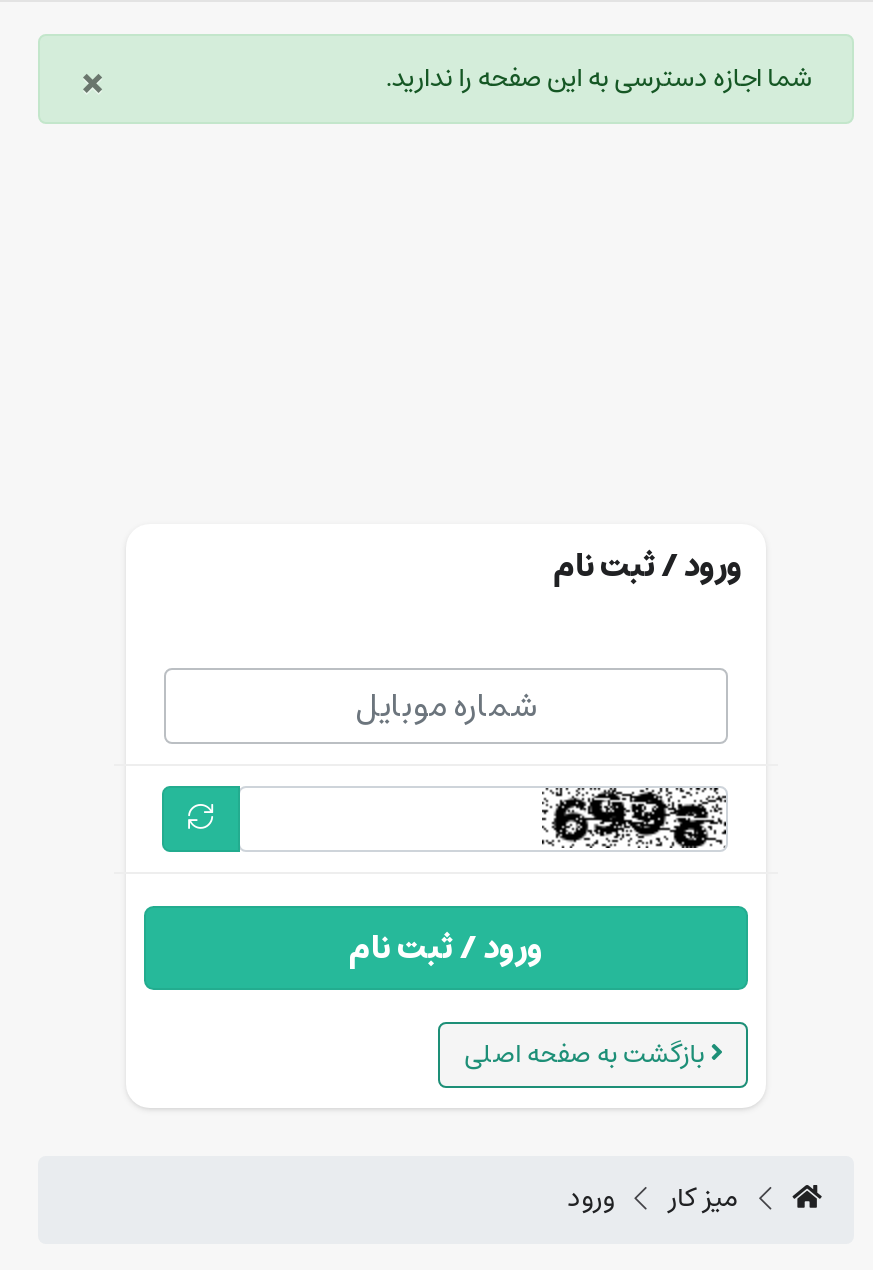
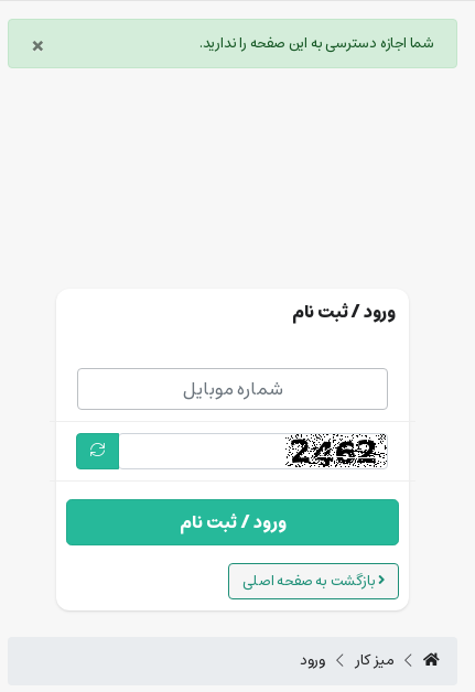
- [image]
+ [image]
